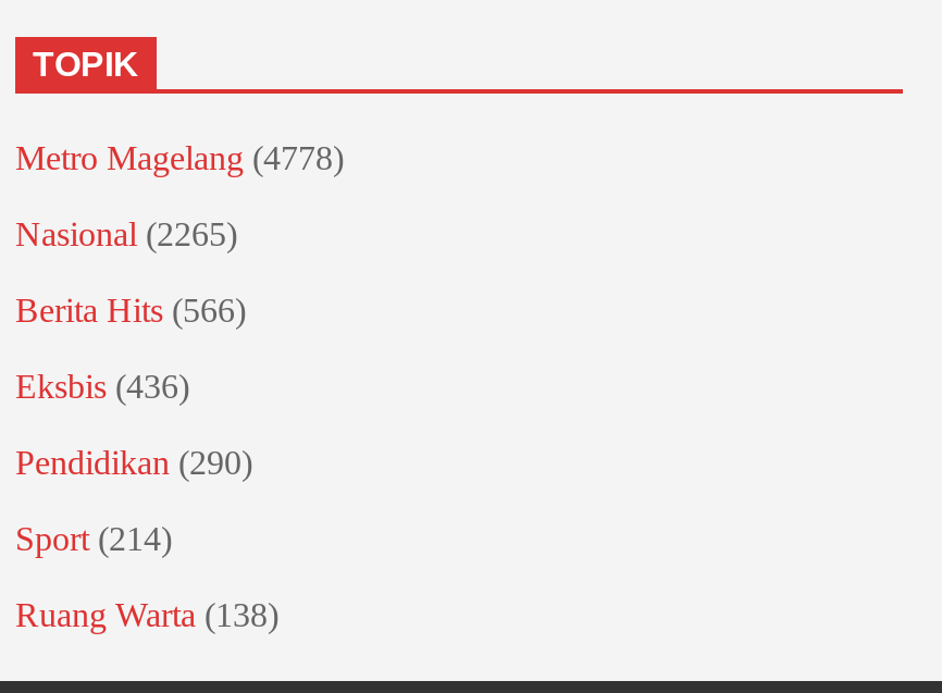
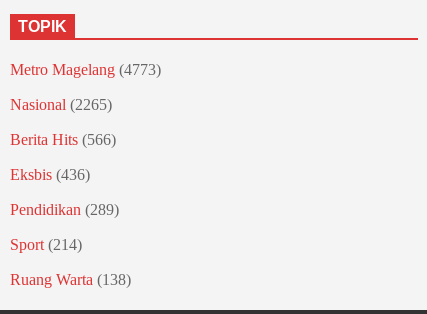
- Metro Magelang (4778)
+ Metro Magelang (4773)

- Pendidikan (290)
+ Pendidikan (289)
